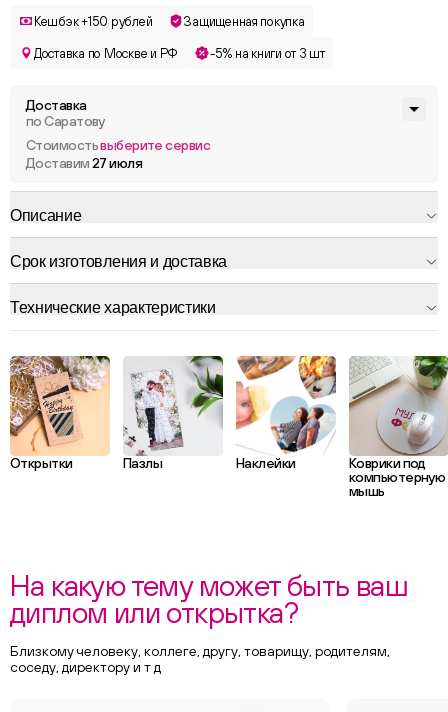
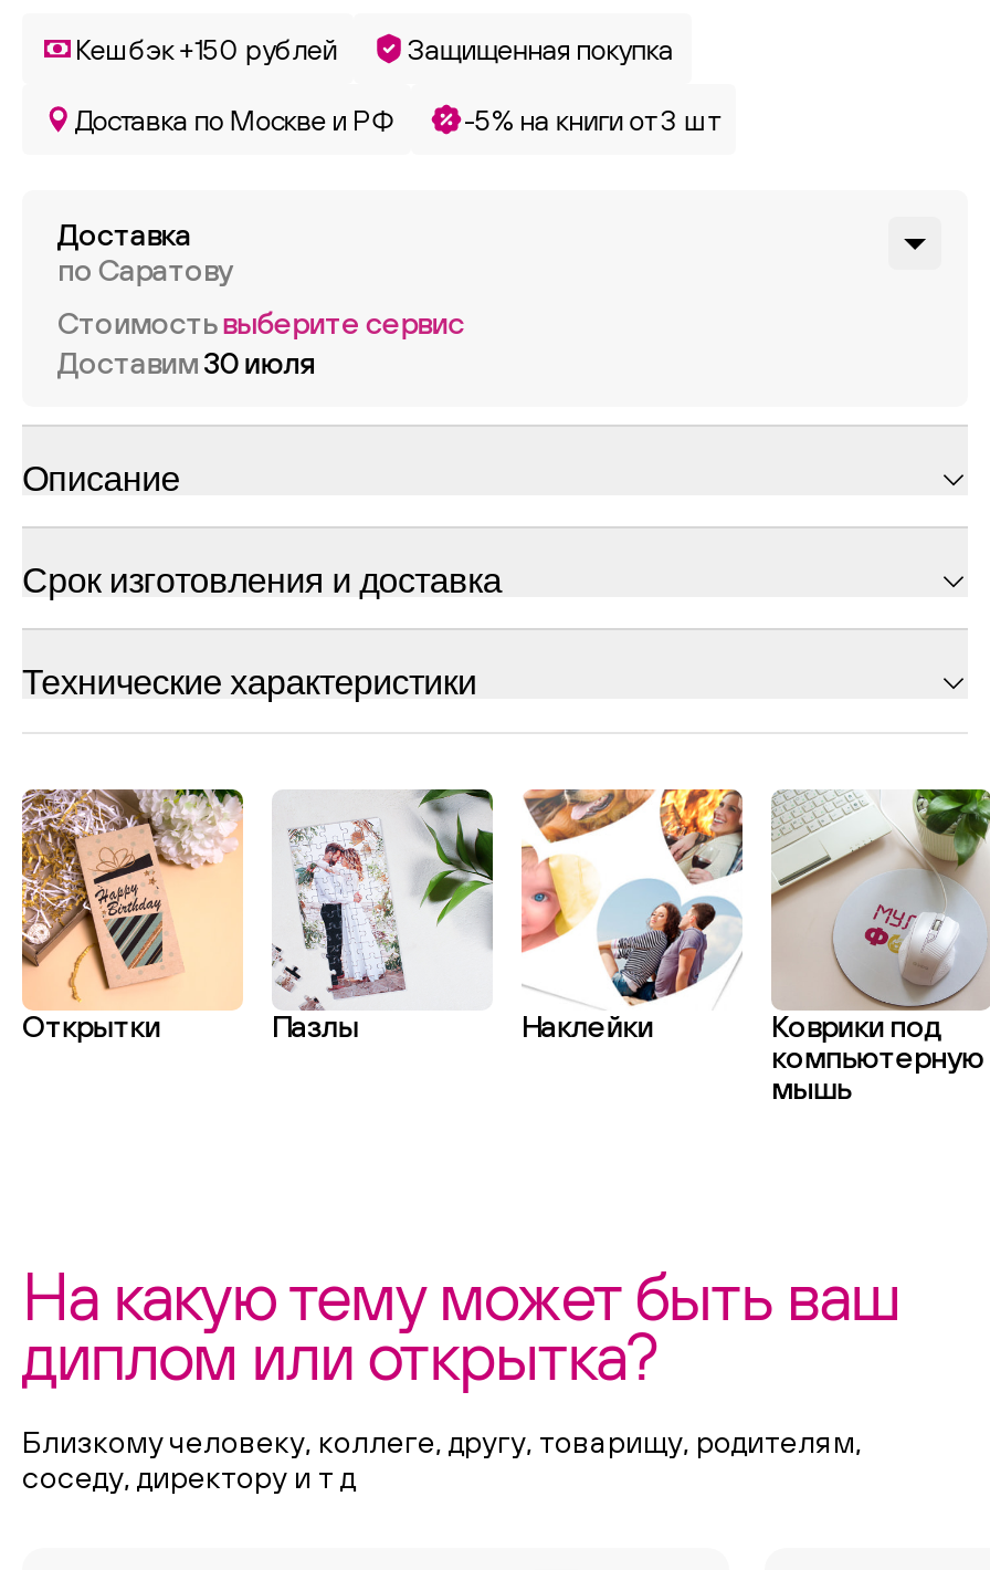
- Доставим 27 июля
+ Доставим 30 июля
